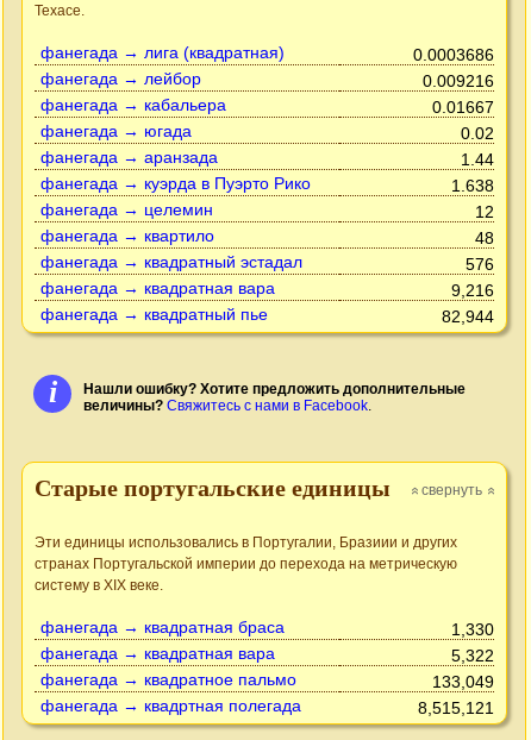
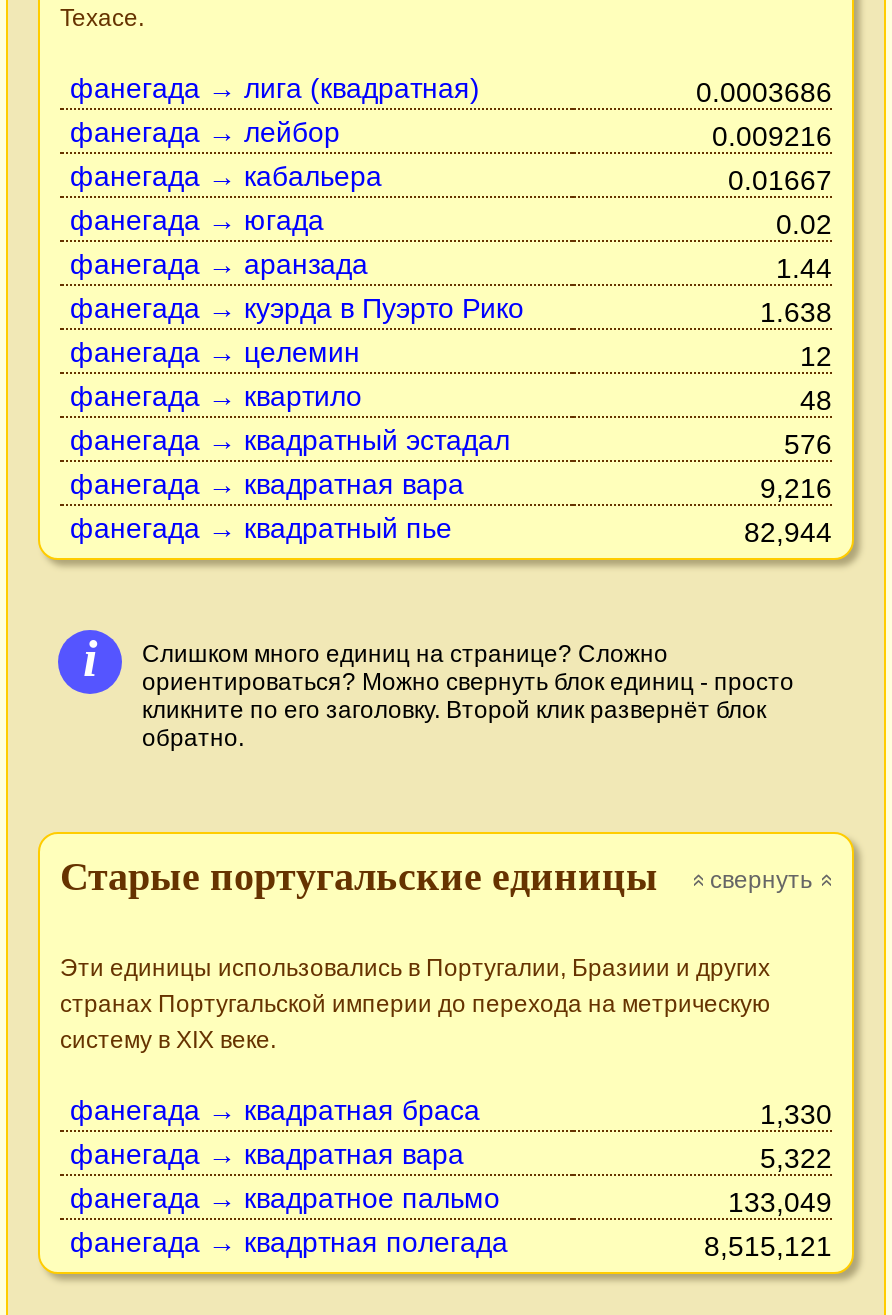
- Нашли ошибку? Хотите предложить дополнительные
- величины? Свяжитесь с нами в Facebook.
+ Слишком много единиц на странице? Сложно
+ ориентироваться? Можно свернуть блок единиц - просто
+ кликните по его заголовку. Второй клик развернёт блок
+ обратно.
